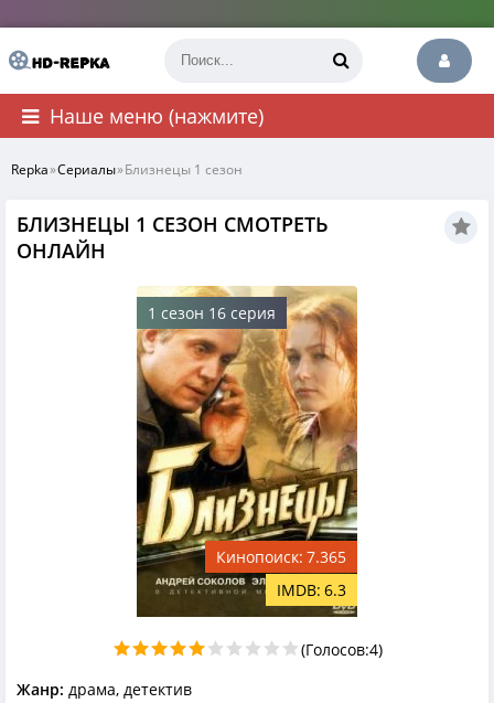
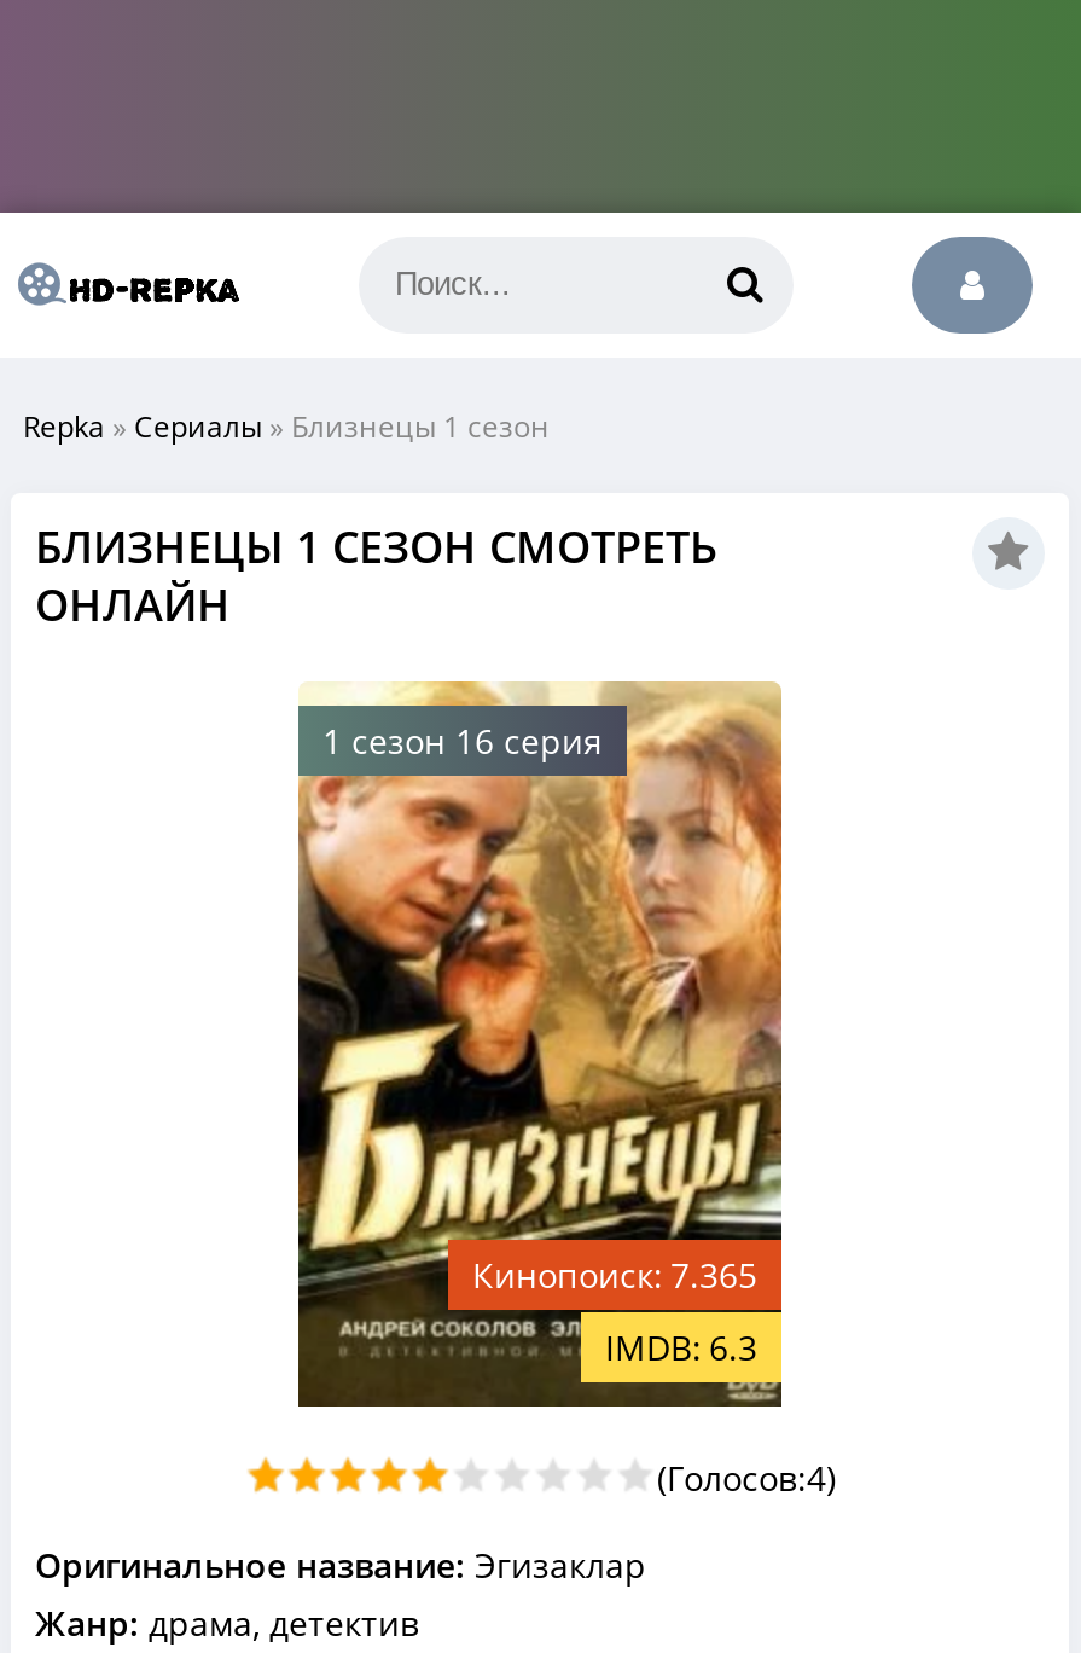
- Наше меню (нажмите)

moved up: [image] | БЛИЗНЕЦЫ 1 СЕЗОН СМОТРЕТЬ | ОНЛАЙН | 1 сезон 16 серия | 7.365 | 6.3 | (Голосов:4)

+ Оригинальное название: Эгизаклар
